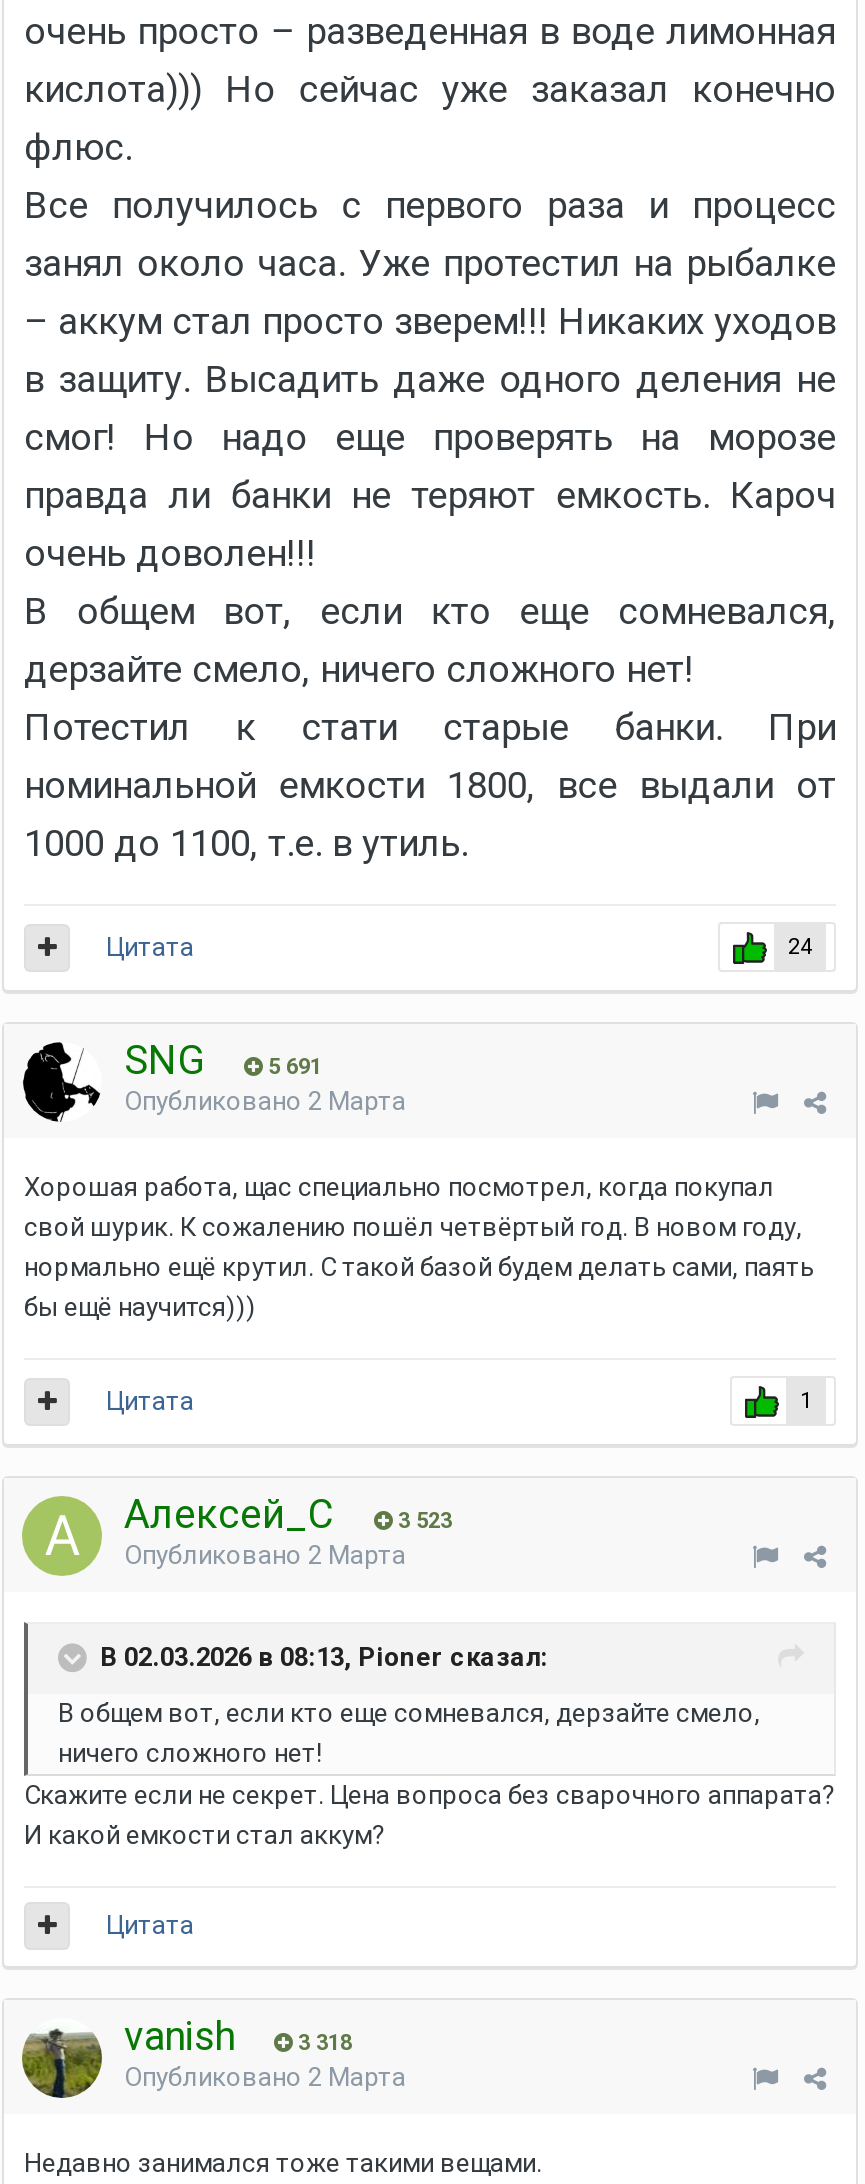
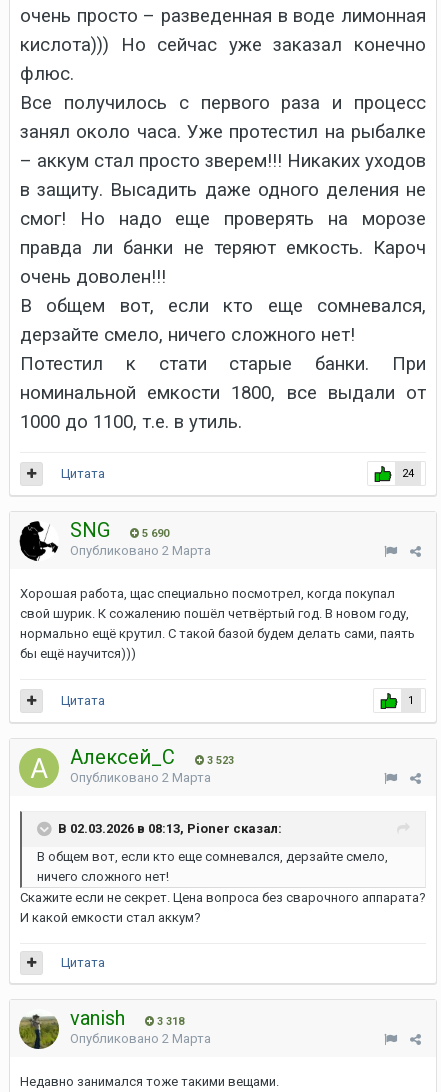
- 5 691
+ 5 690
